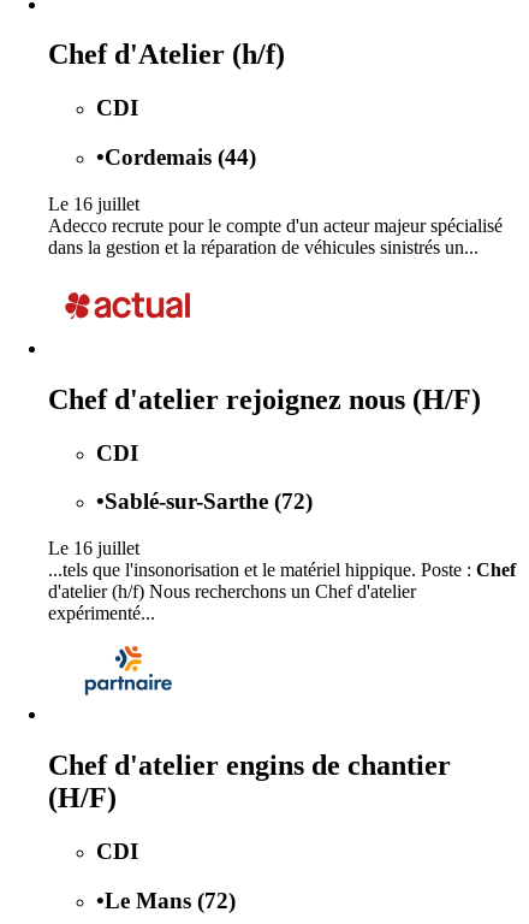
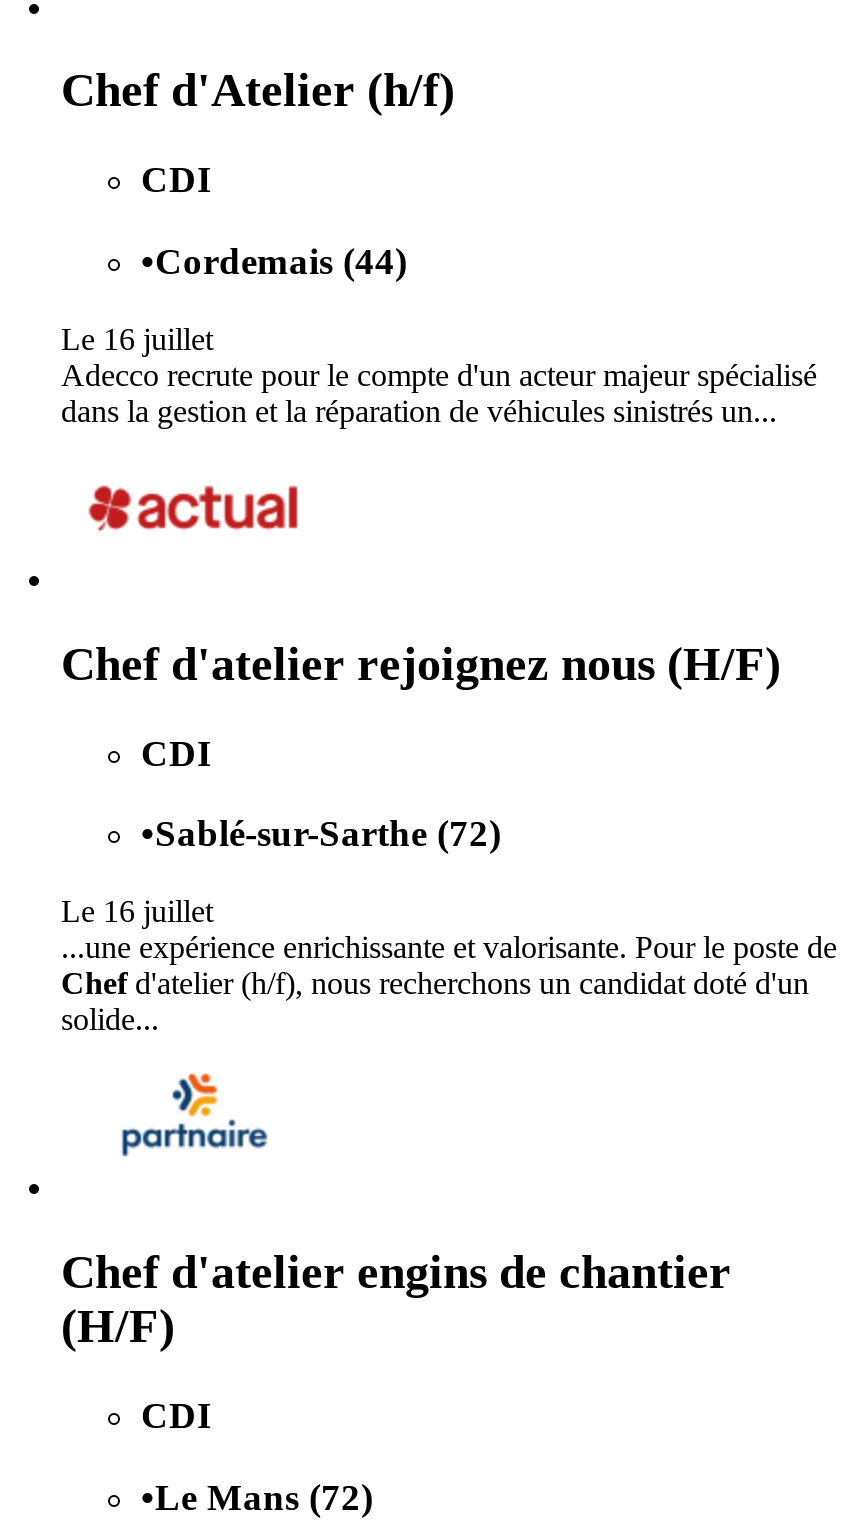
- ...tels que l'insonorisation et le matériel hippique. Poste : Chef
- d'atelier (h/f) Nous recherchons un Chef d'atelier
- expérimenté...
+ ...une expérience enrichissante et valorisante. Pour le poste de
+ Chef d'atelier (h/f), nous recherchons un candidat doté d'un
+ solide...
